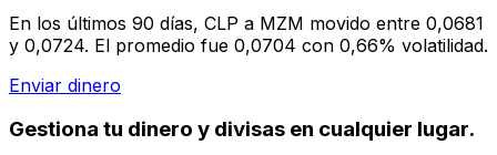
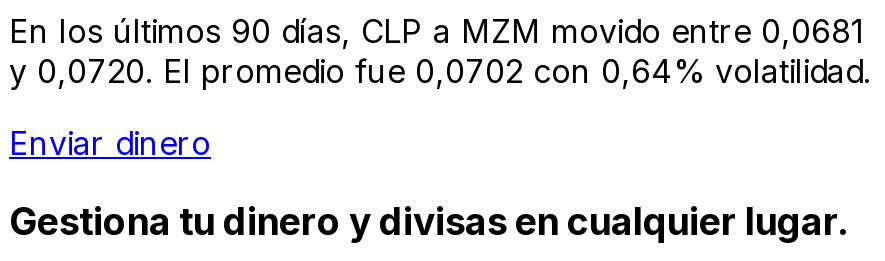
- y 0,0724. El promedio fue 0,0704 con 0,66% volatilidad.
+ y 0,0720. El promedio fue 0,0702 con 0,64% volatilidad.
